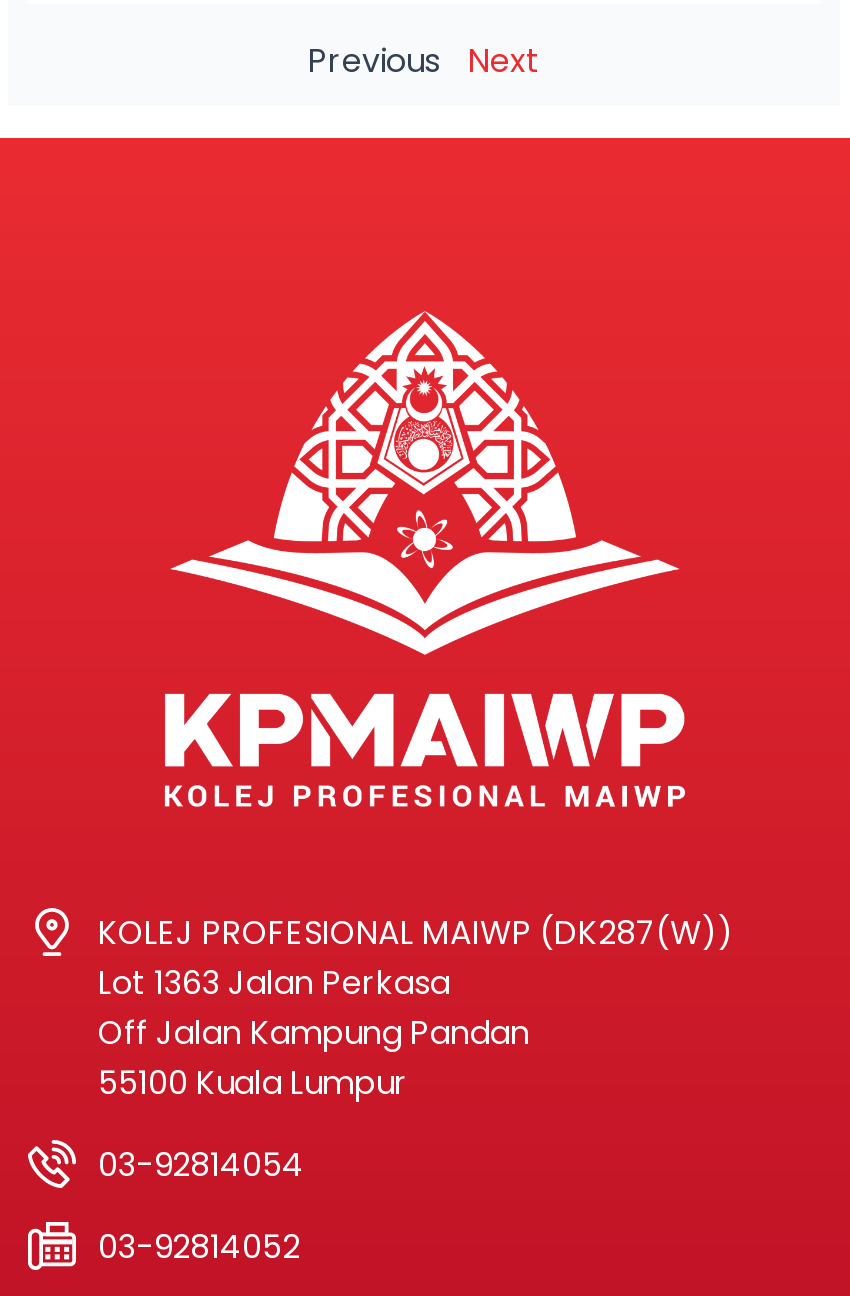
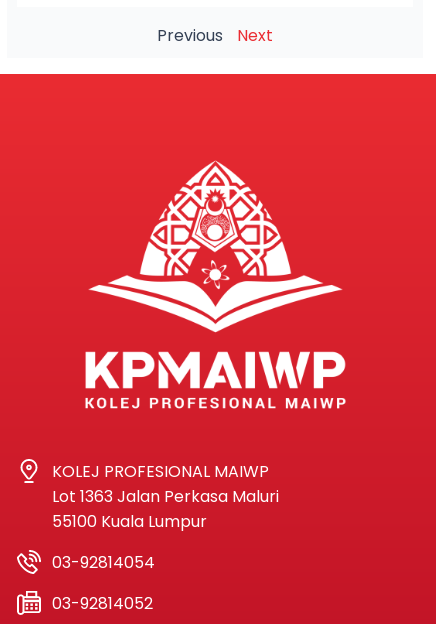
- KOLEJ PROFESIONAL MAIWP (DK287(W))
- Lot 1363 Jalan Perkasa
- Off Jalan Kampung Pandan
+ KOLEJ PROFESIONAL MAIWP
+ Lot 1363 Jalan Perkasa Maluri
